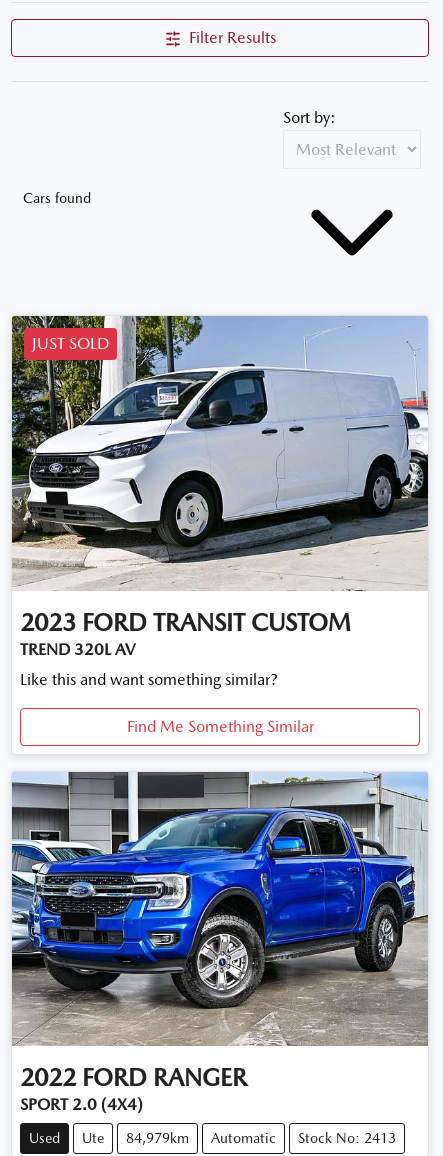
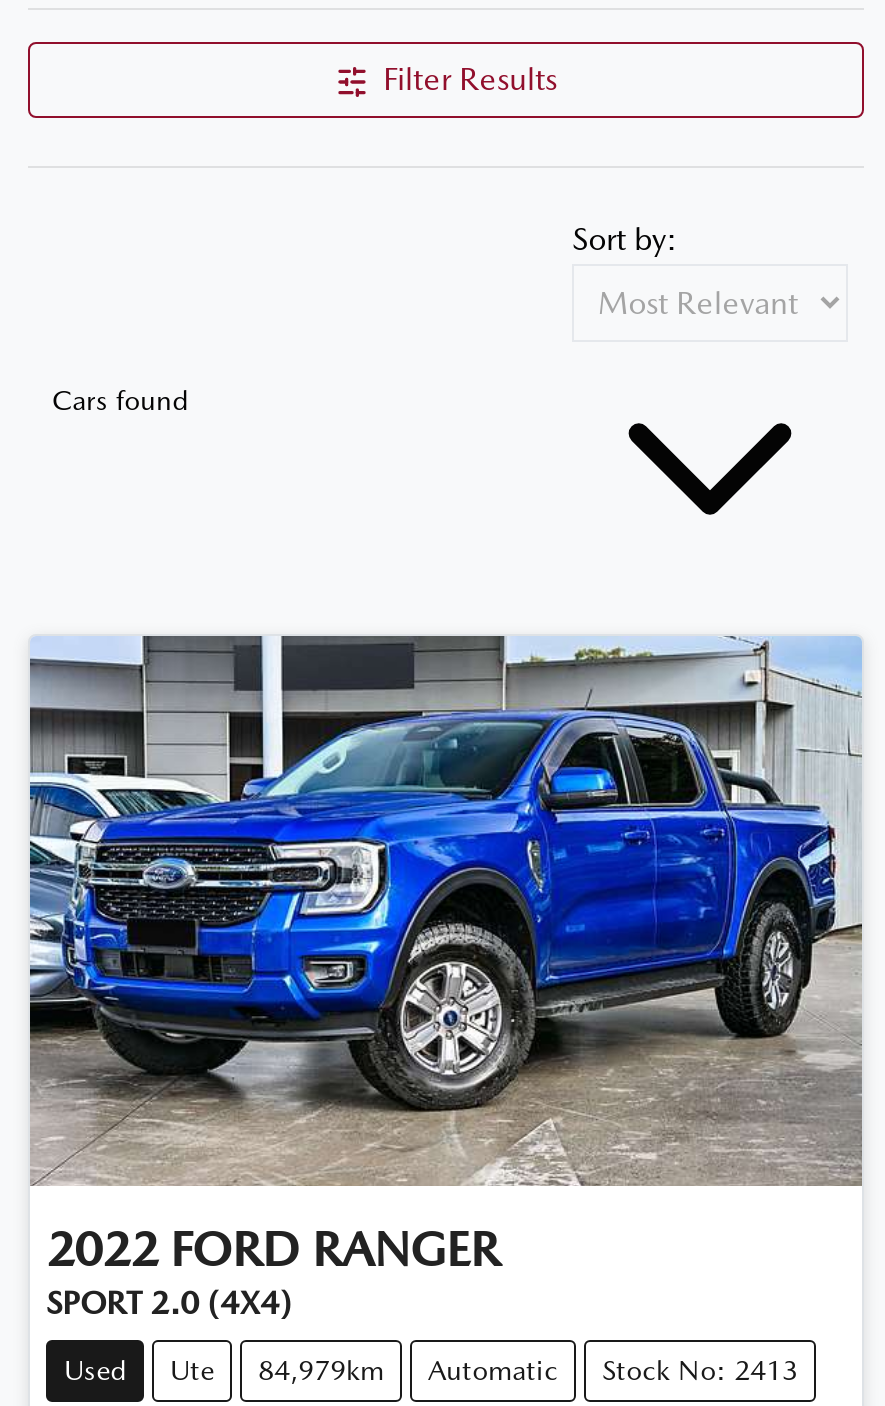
- [image]
- JUST SOLD

- 2023 FORD TRANSIT CUSTOM
- TREND 320L AV
- Like this and want something similar?
- Find Me Something Similar
